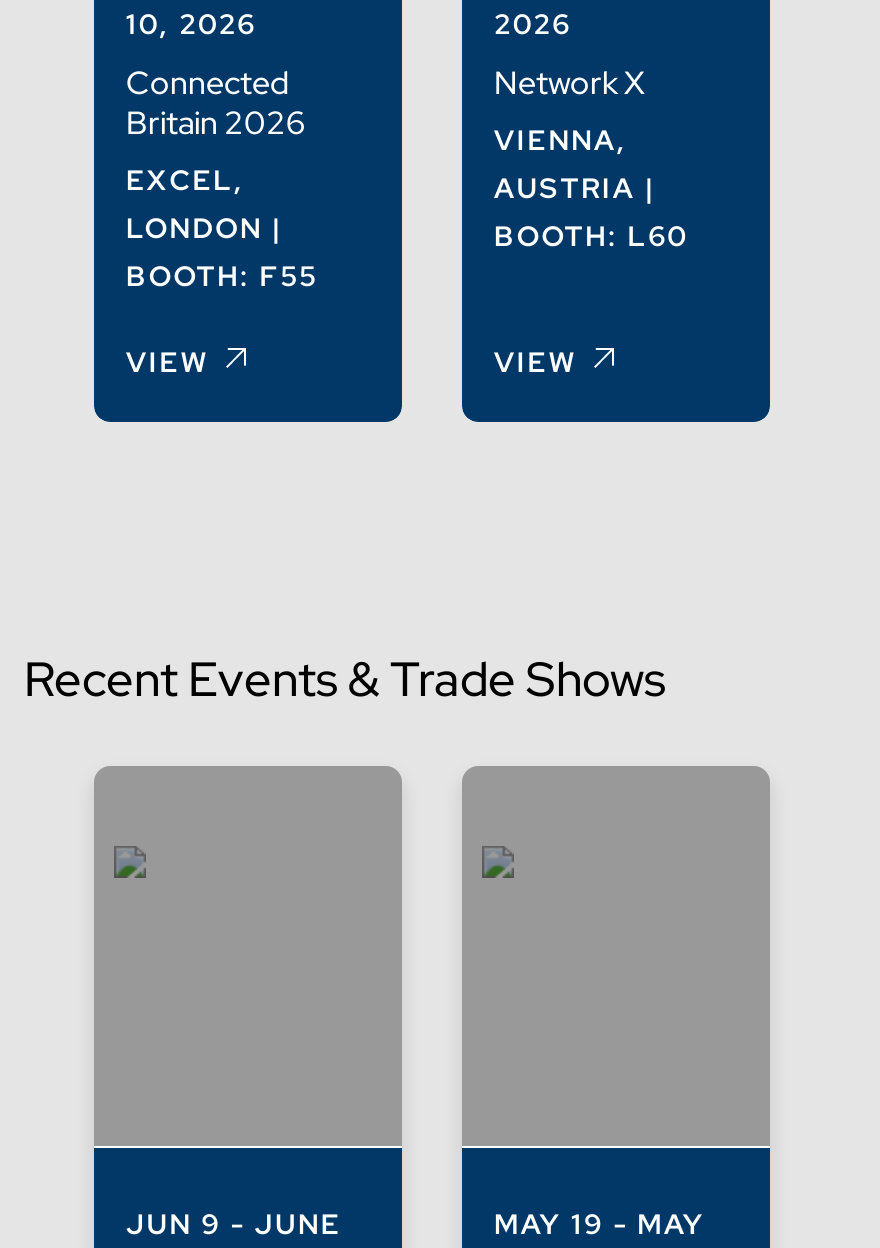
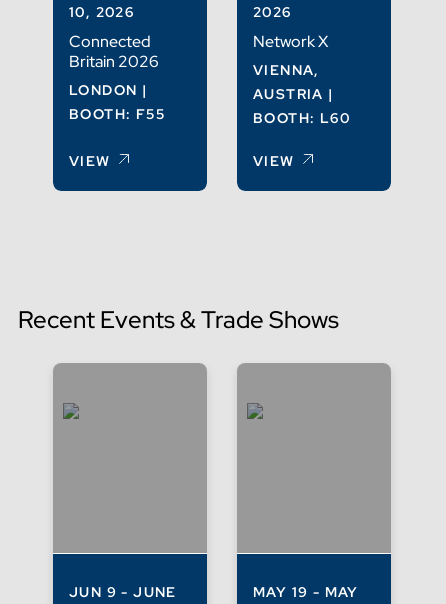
- EXCEL,
